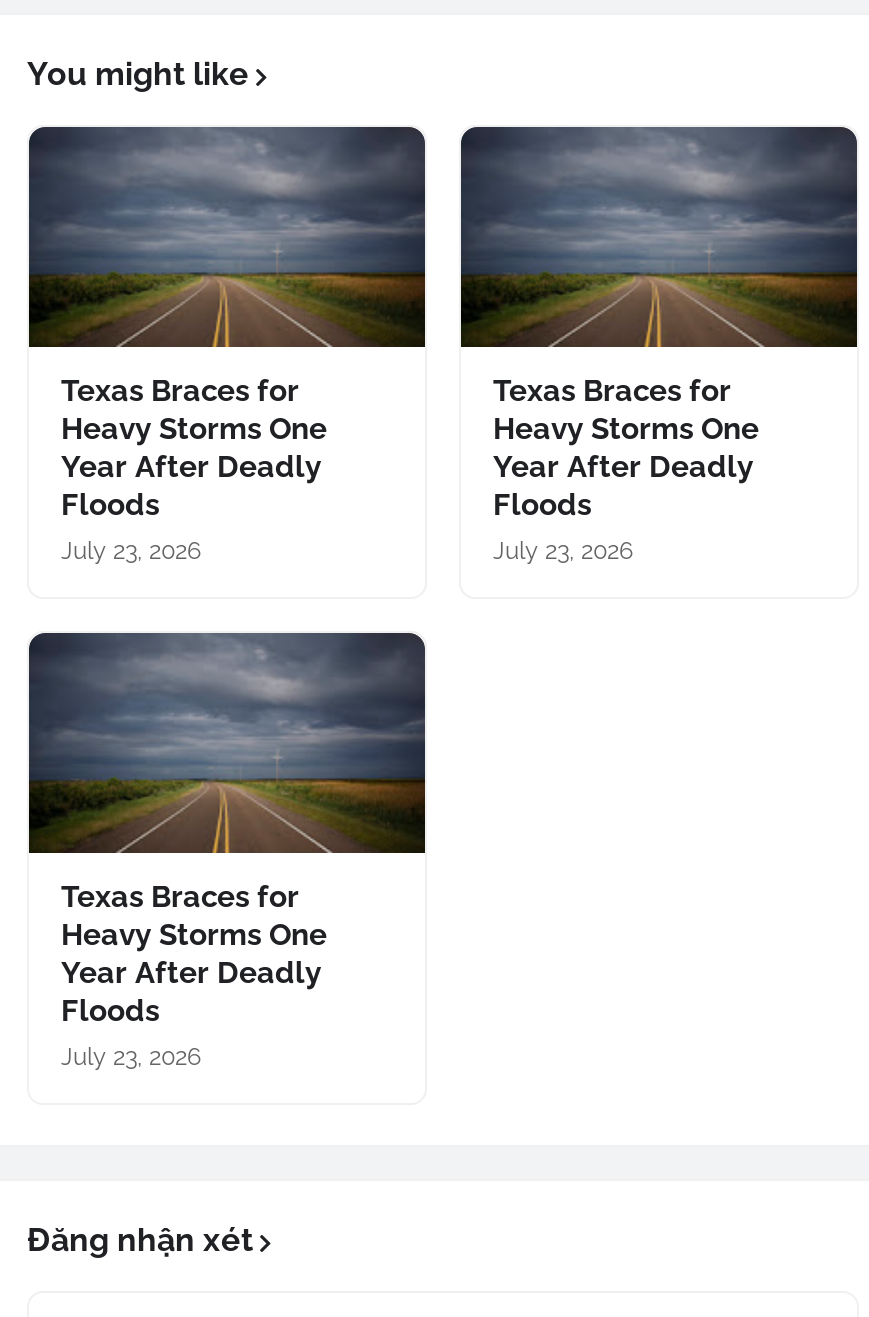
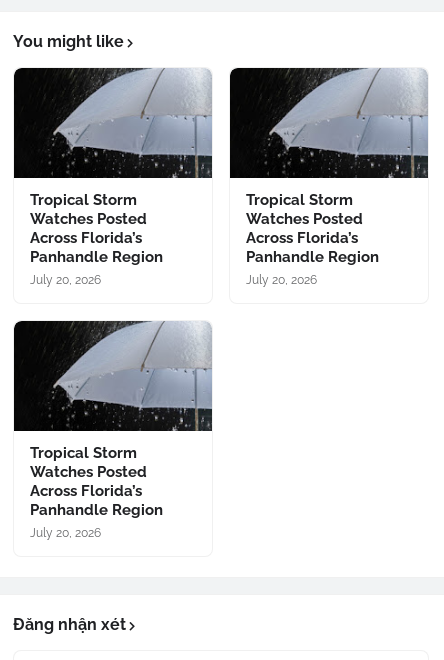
- [image]
- Texas Braces for
- Heavy Storms One
- Year After Deadly
- Floods
- July 23, 2026
+ [image]
+ Tropical Storm
+ Watches Posted
+ Across Florida’s
+ Panhandle Region
+ July 20, 2026

- [image]
- Texas Braces for
- Heavy Storms One
- Year After Deadly
- Floods
- July 23, 2026
+ [image]
+ Tropical Storm
+ Watches Posted
+ Across Florida’s
+ Panhandle Region
+ July 20, 2026

- [image]
- Texas Braces for
- Heavy Storms One
- Year After Deadly
- Floods
- July 23, 2026
+ [image]
+ Tropical Storm
+ Watches Posted
+ Across Florida’s
+ Panhandle Region
+ July 20, 2026
